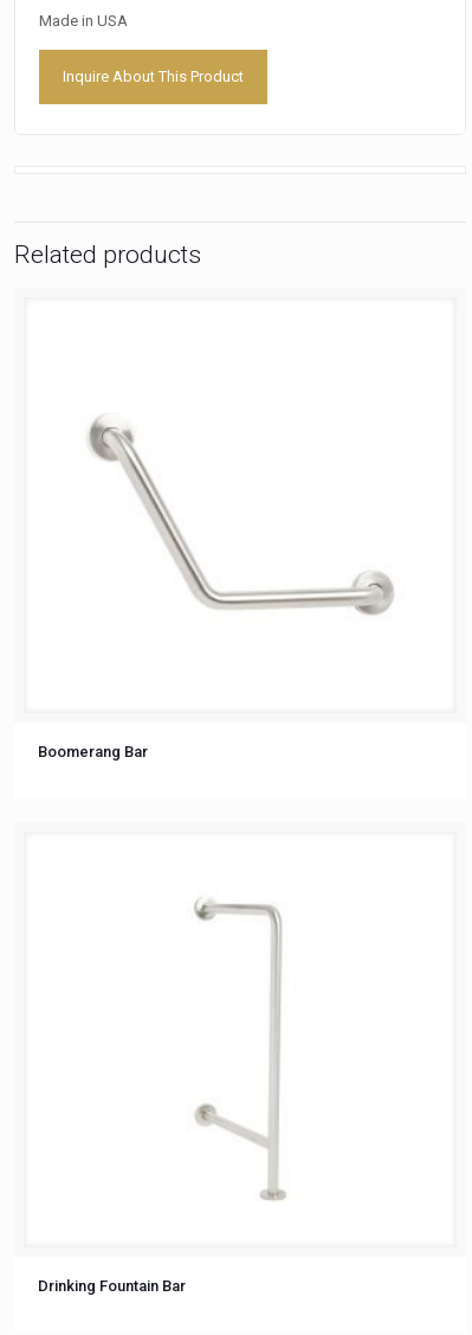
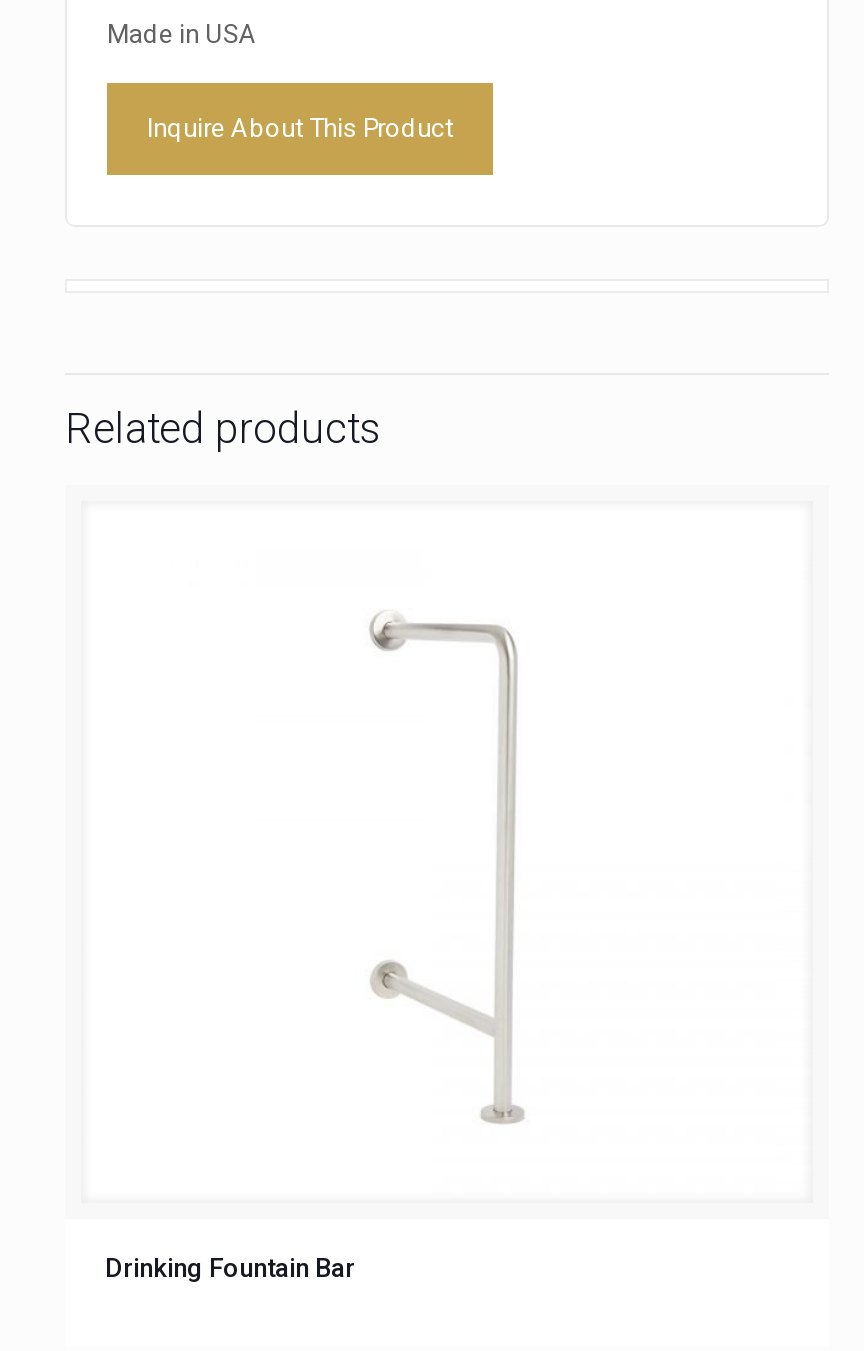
- [image]

- Boomerang Bar
